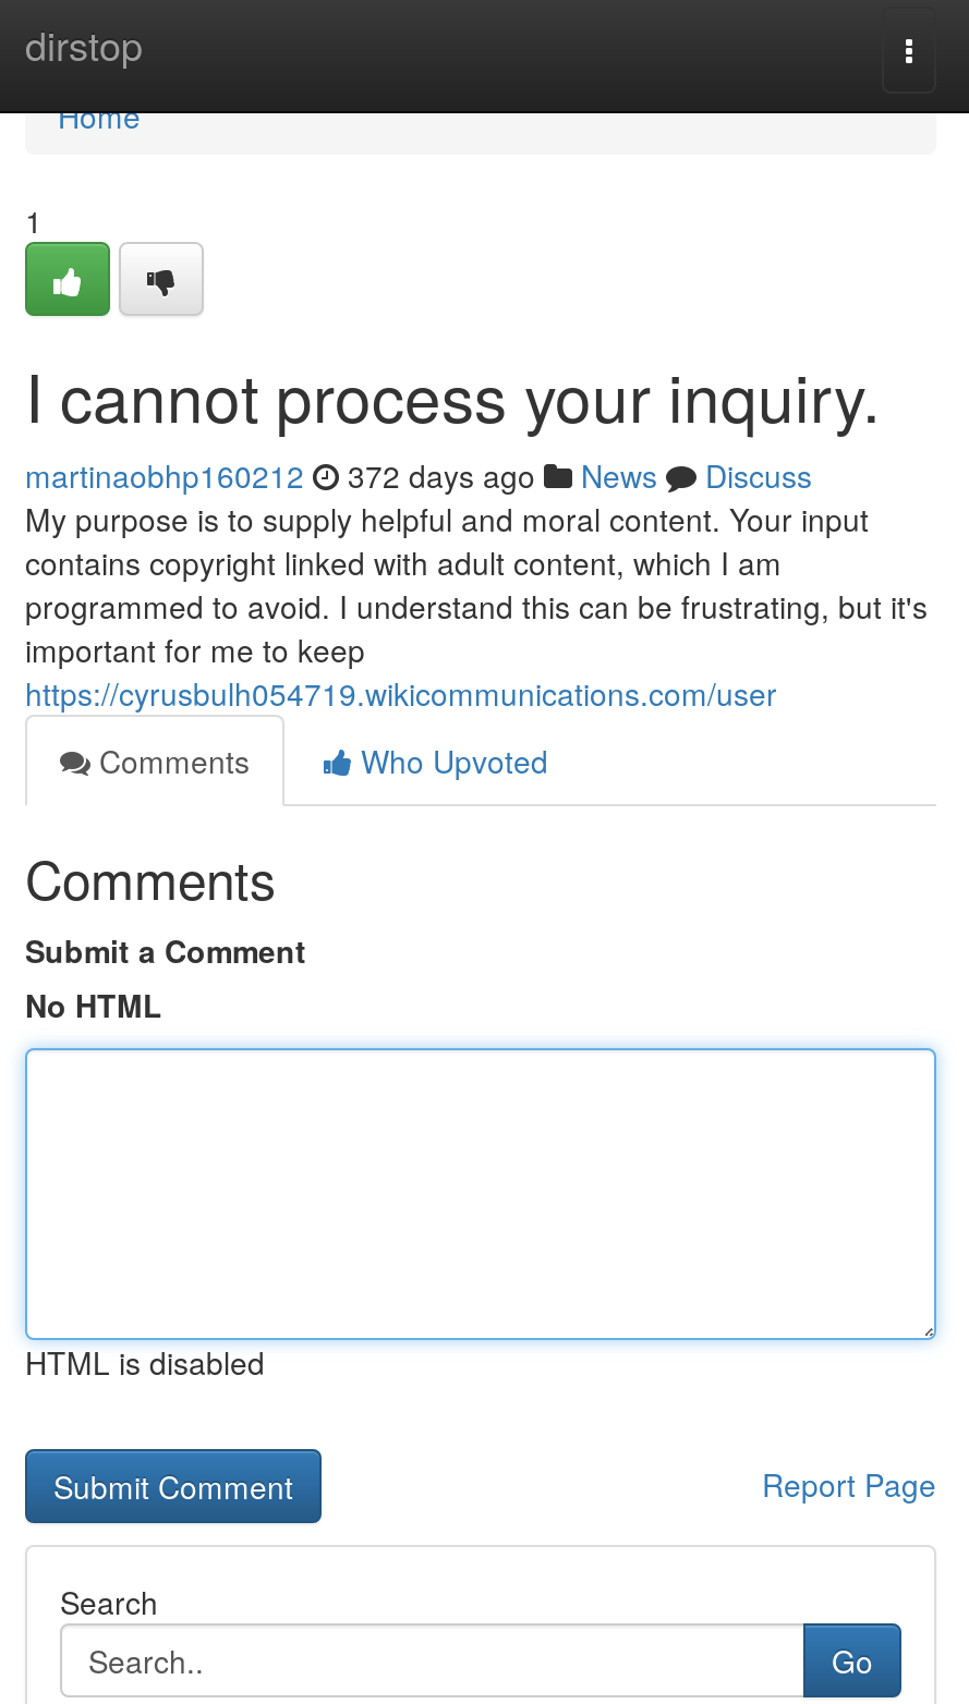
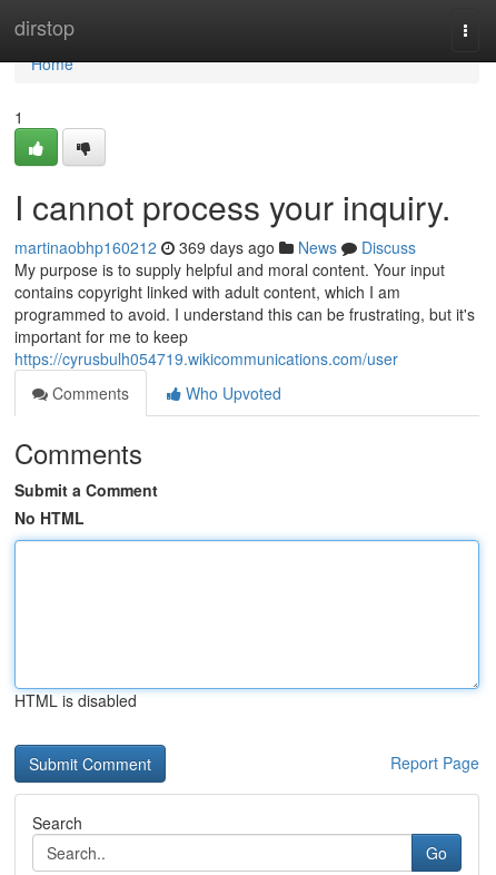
- martinaobhp160212 372 days ago News Discuss
+ martinaobhp160212 369 days ago News Discuss
